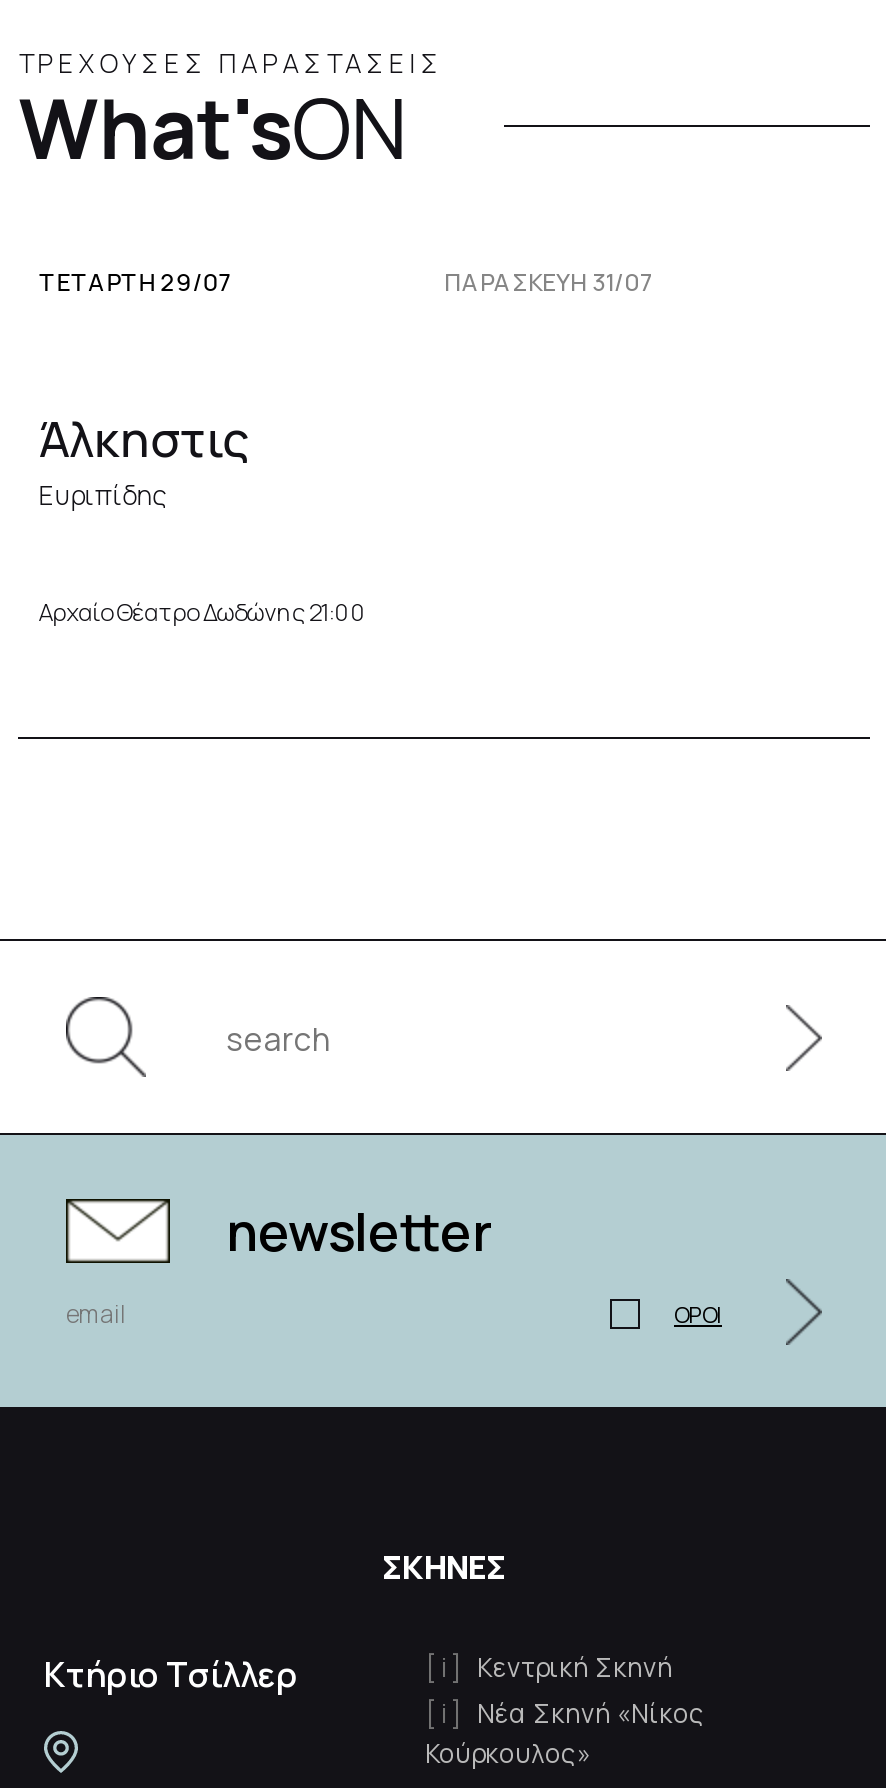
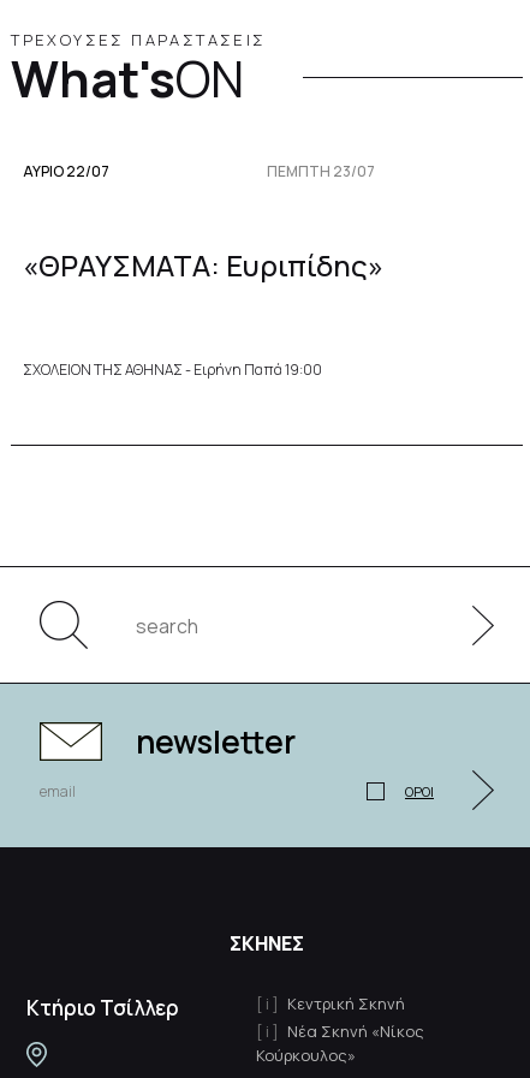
- ΤΕΤΆΡΤΗ 29/07
- ΠΑΡΑΣΚΕΥΉ 31/07
+ ΑΥΡΙΟ 22/07
+ ΠΈΜΠΤΗ 23/07

- Άλκηστις
- Ευριπίδης
+ «ΘΡΑΥΣΜΑΤΑ: Ευριπίδης»

- Αρχαίο Θέατρο Δωδώνης 21:00
+ ΣΧΟΛΕΙΟΝ ΤΗΣ ΑΘΗΝΑΣ - Ειρήνη Παπά 19:00
